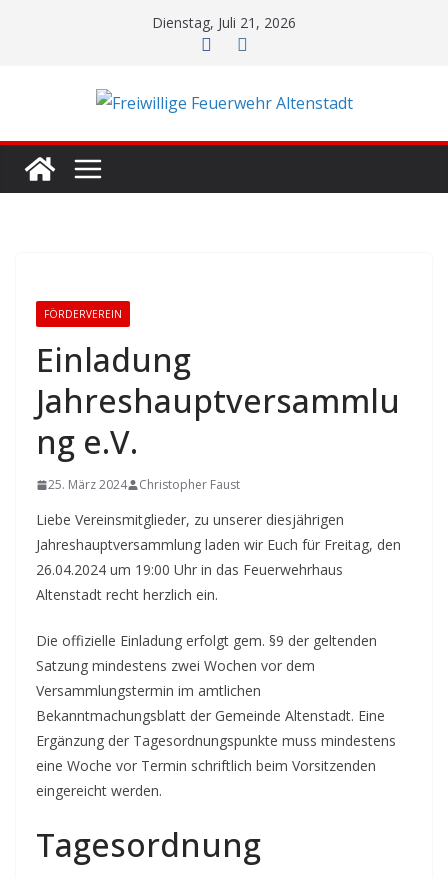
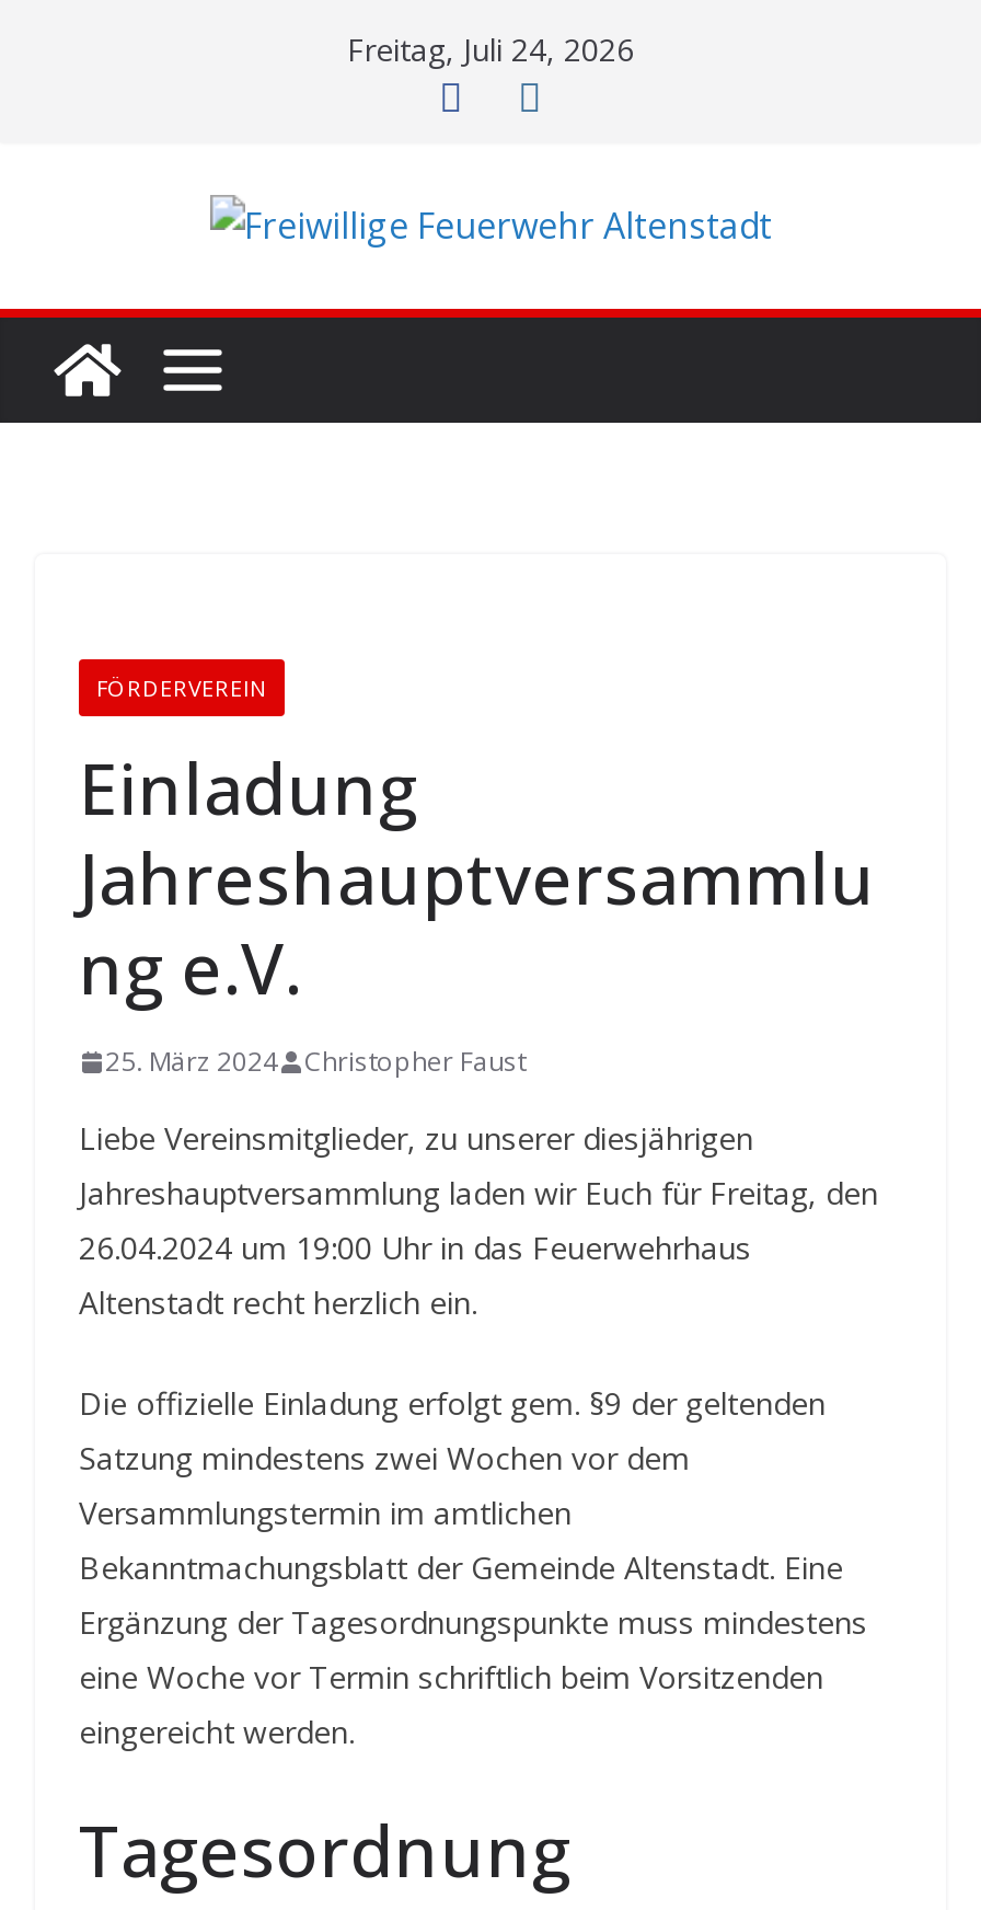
- Dienstag, Juli 21, 2026
+ Freitag, Juli 24, 2026
